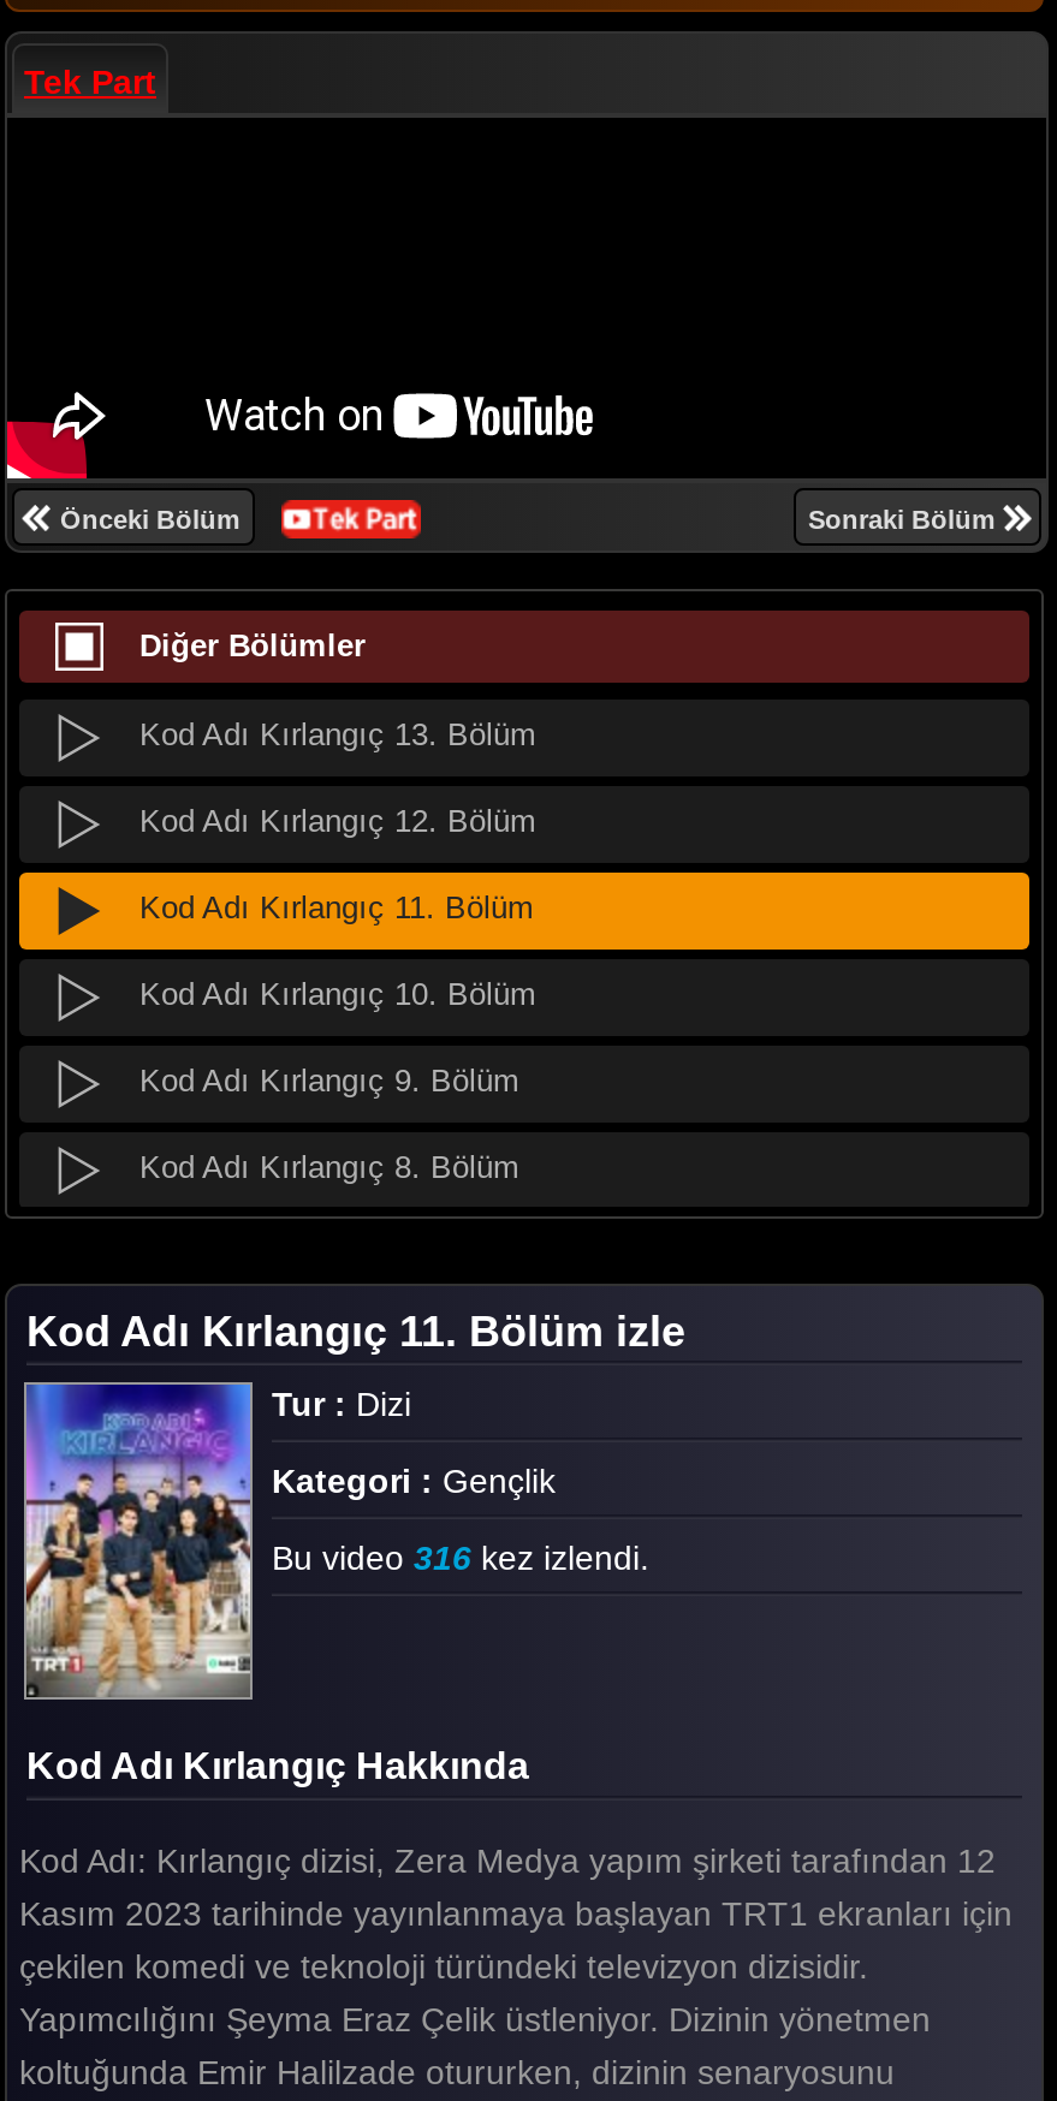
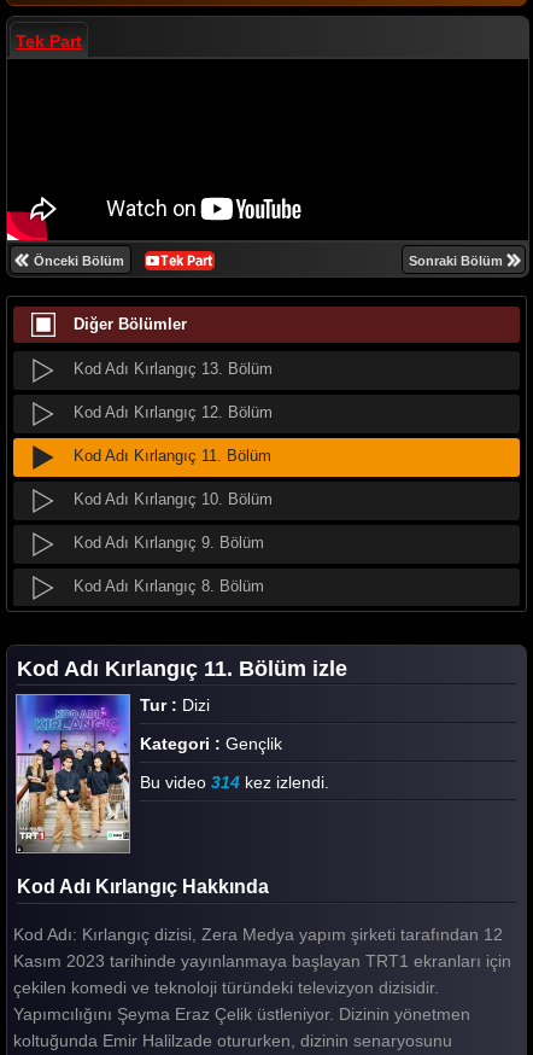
- Bu video 316 kez izlendi.
+ Bu video 314 kez izlendi.
